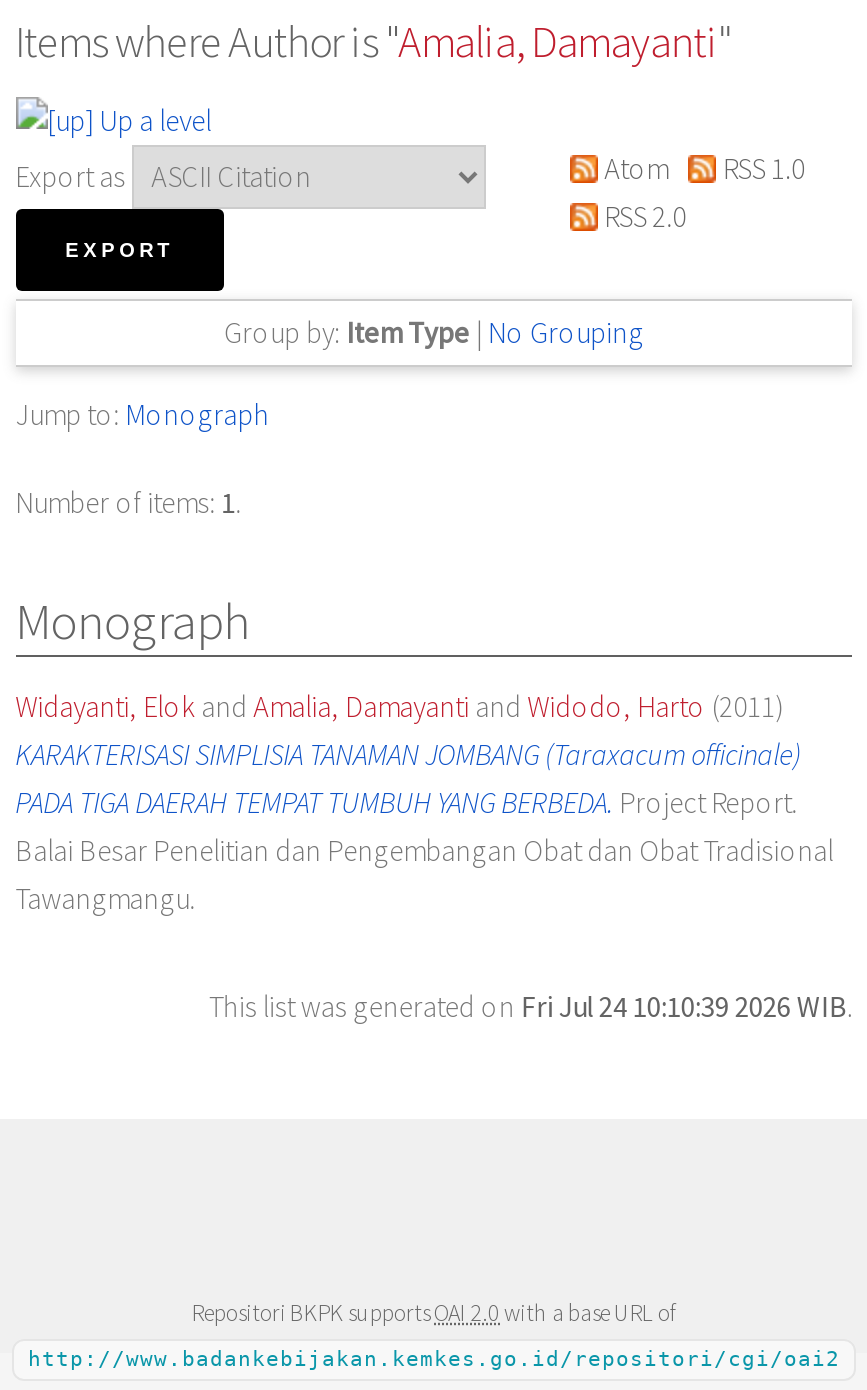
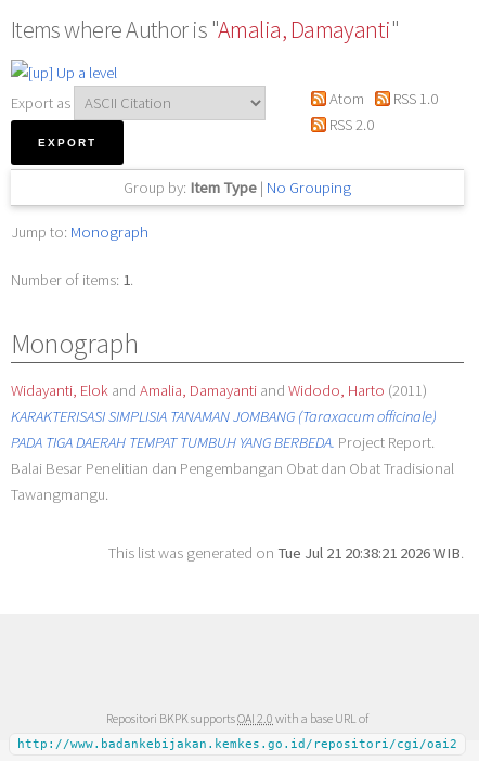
- This list was generated on Fri Jul 24 10:10:39 2026 WIB.
+ This list was generated on Tue Jul 21 20:38:21 2026 WIB.
